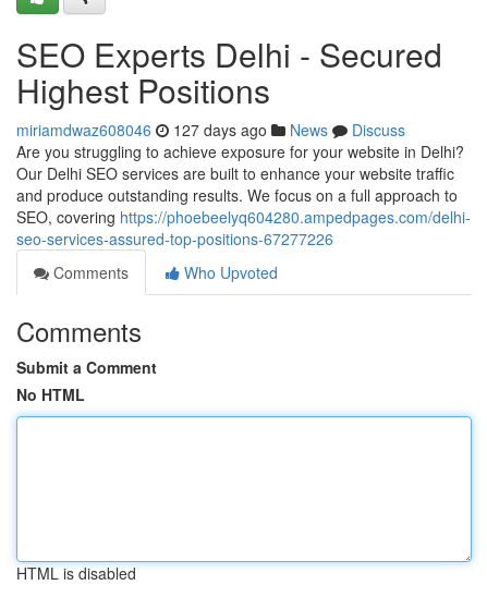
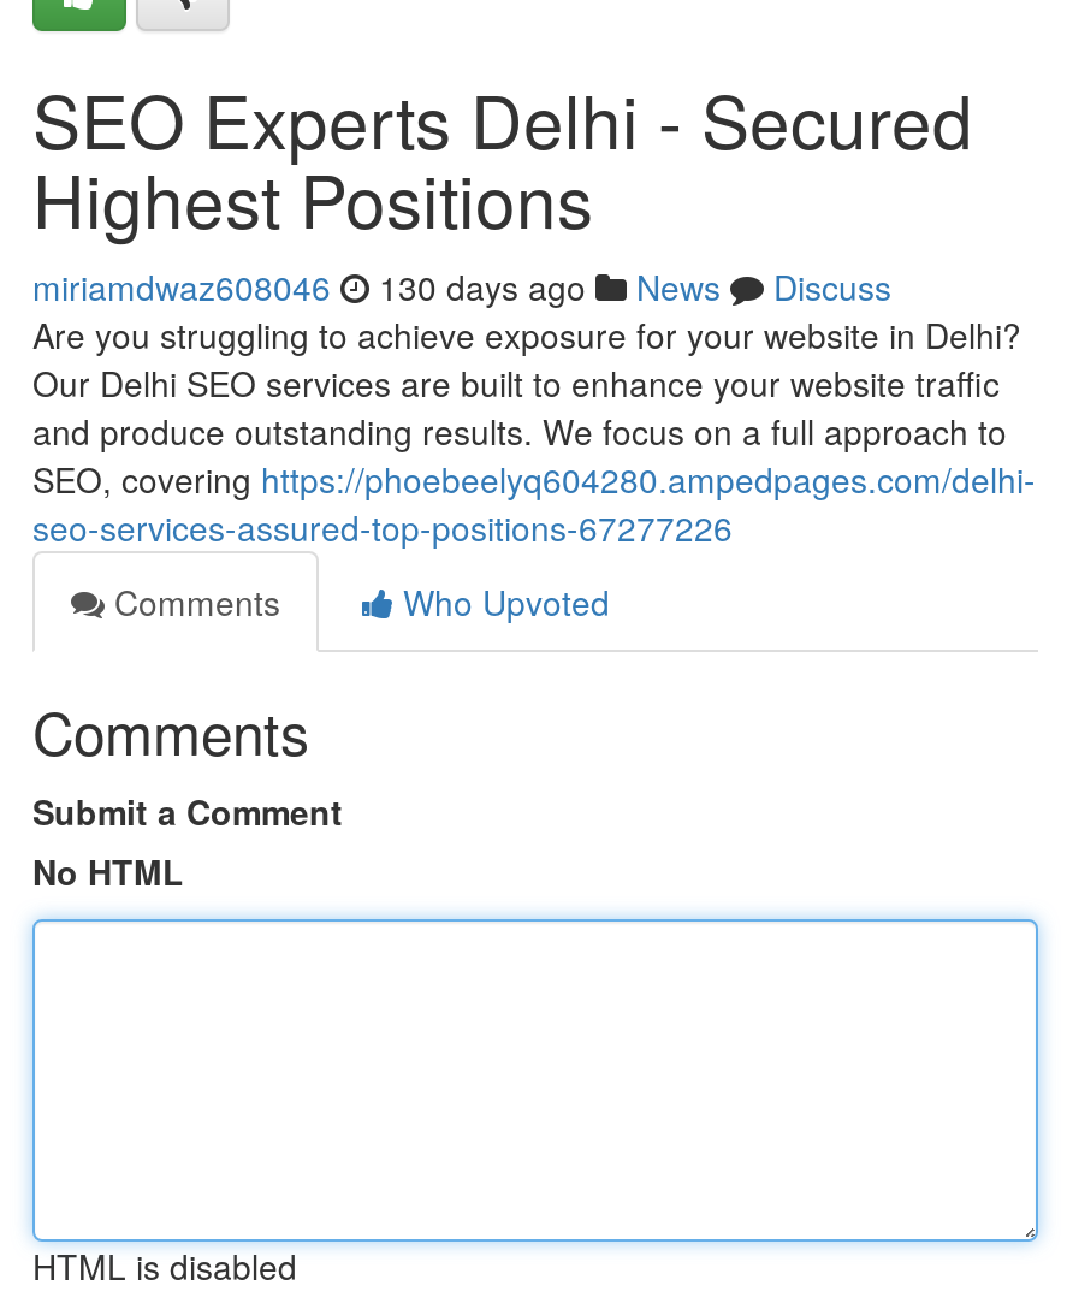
- miriamdwaz608046 127 days ago News Discuss
+ miriamdwaz608046 130 days ago News Discuss
